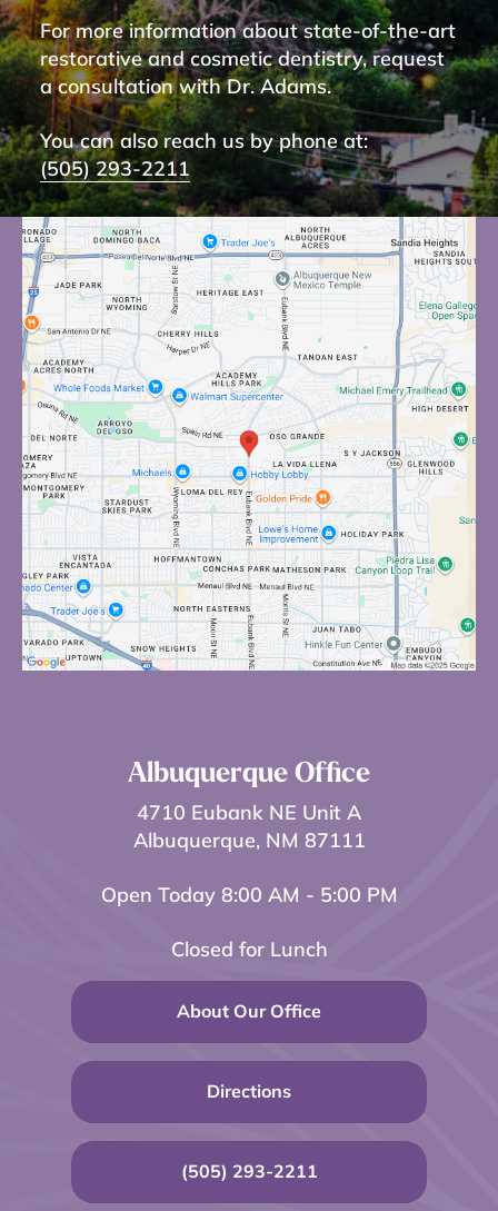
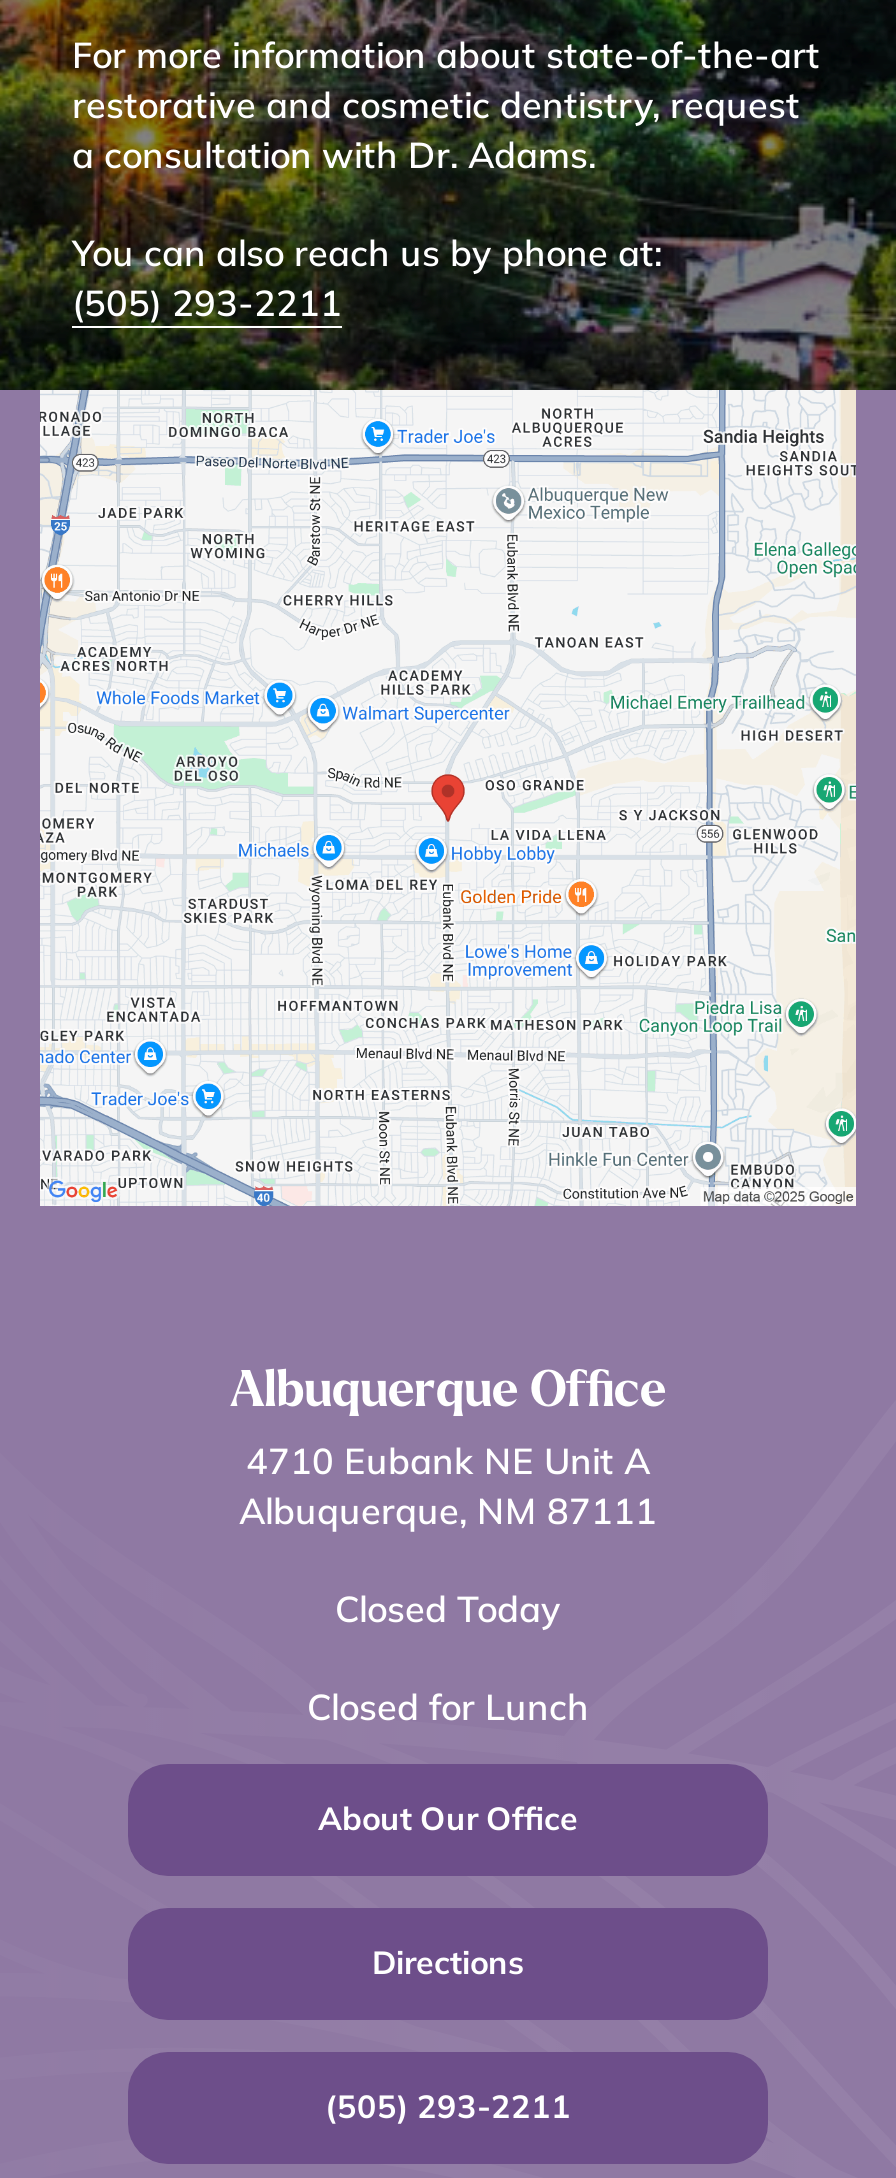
- Open Today 8:00 AM - 5:00 PM
+ Closed Today
